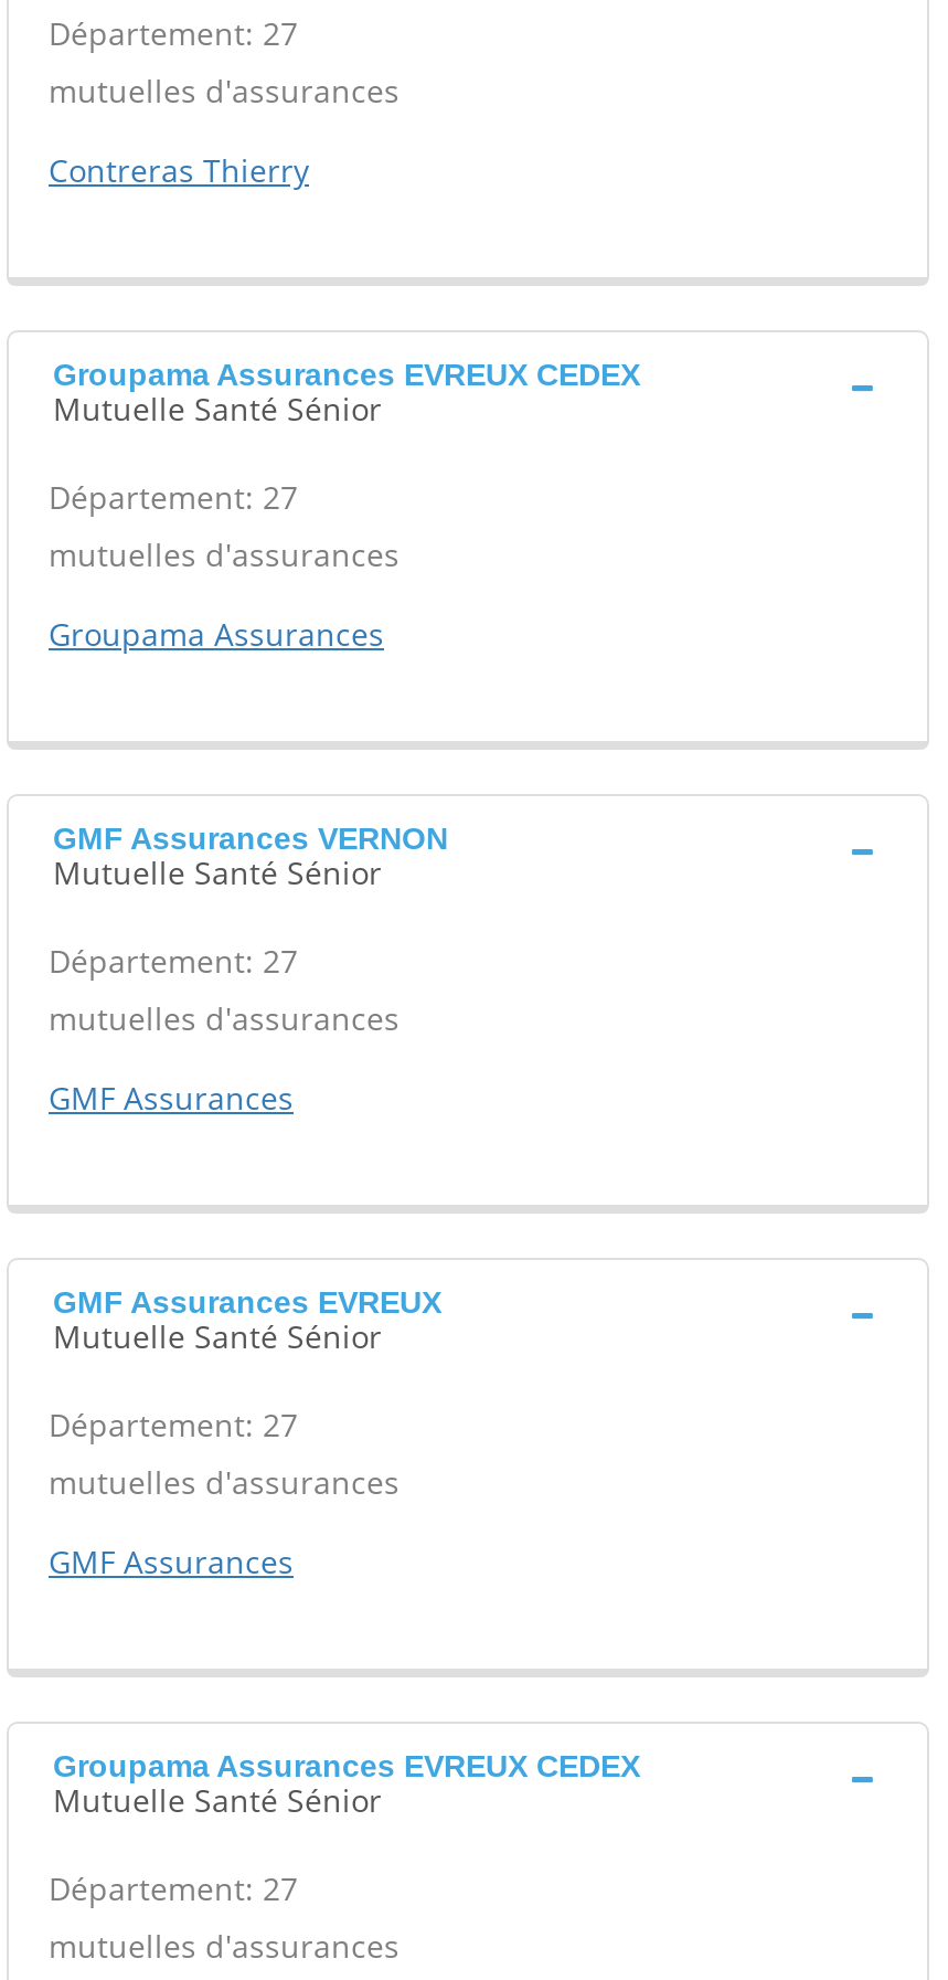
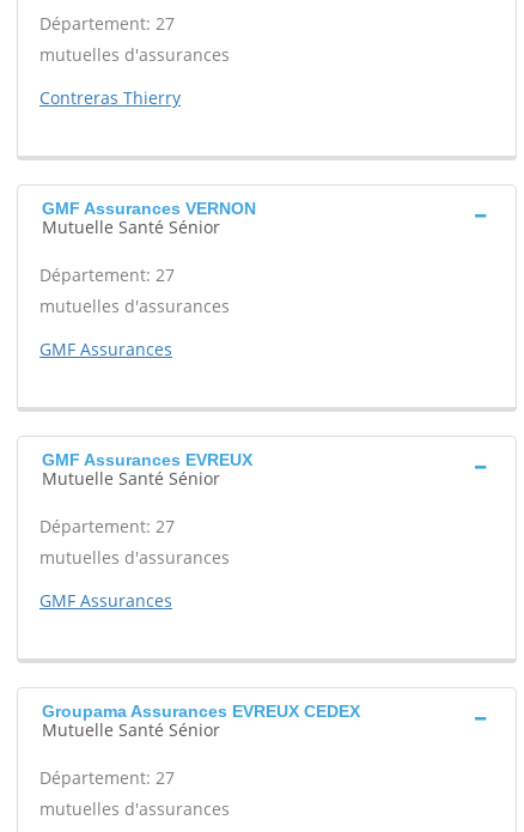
- Groupama Assurances EVREUX CEDEX
- Mutuelle Santé Sénior
- Département: 27
- mutuelles d'assurances
- Groupama Assurances
